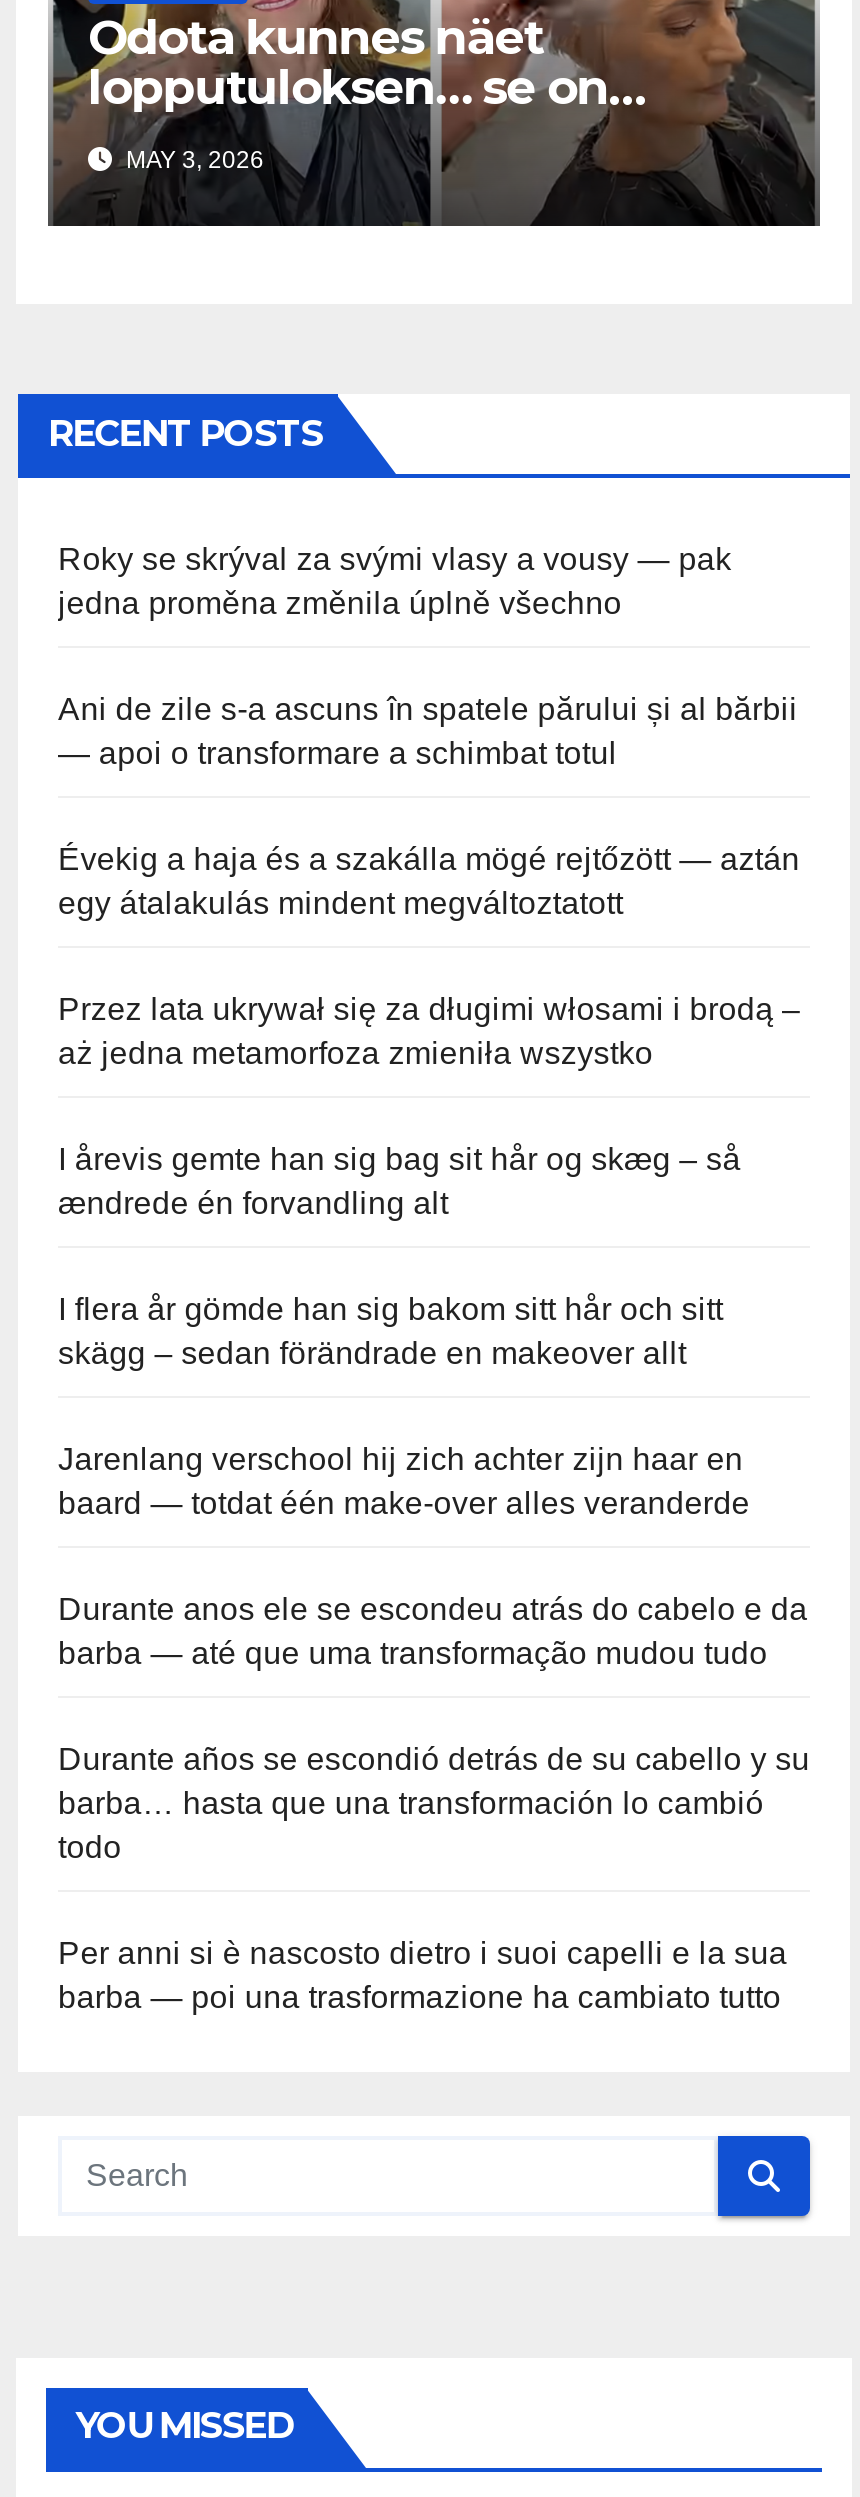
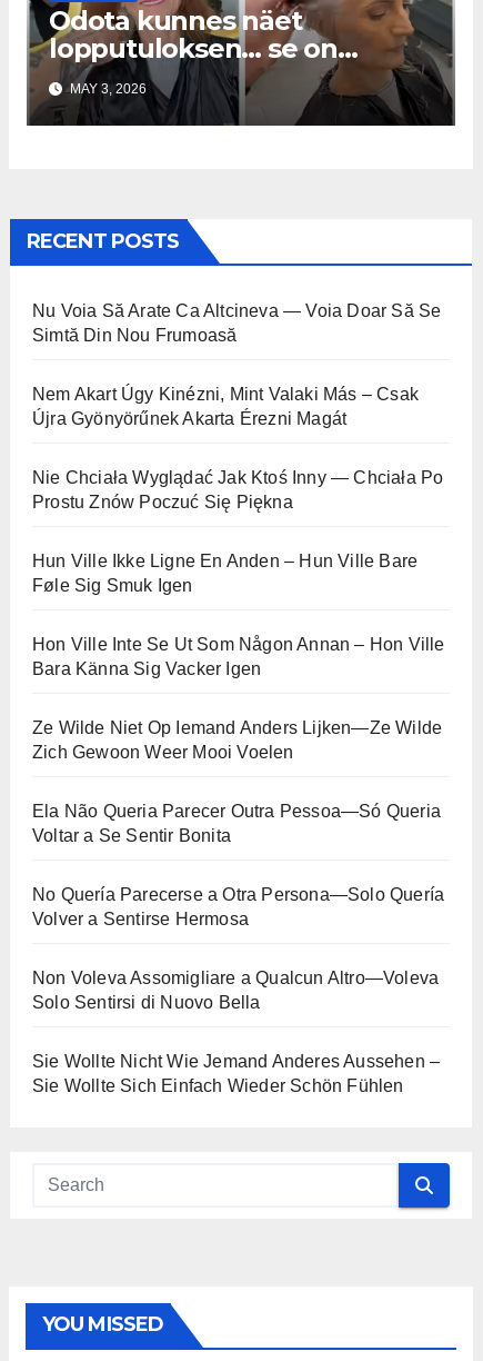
- Roky se skrýval za svými vlasy a vousy — pak
- jedna proměna změnila úplně všechno
+ Nu Voia Să Arate Ca Altcineva — Voia Doar Să Se
+ Simtă Din Nou Frumoasă

- Ani de zile s-a ascuns în spatele părului și al bărbii
- — apoi o transformare a schimbat totul
+ Nem Akart Úgy Kinézni, Mint Valaki Más – Csak
+ Újra Gyönyörűnek Akarta Érezni Magát

- Évekig a haja és a szakálla mögé rejtőzött — aztán
- egy átalakulás mindent megváltoztatott
+ Nie Chciała Wyglądać Jak Ktoś Inny — Chciała Po
+ Prostu Znów Poczuć Się Piękna

- Przez lata ukrywał się za długimi włosami i brodą –
- aż jedna metamorfoza zmieniła wszystko
+ Hun Ville Ikke Ligne En Anden – Hun Ville Bare
+ Føle Sig Smuk Igen

- I årevis gemte han sig bag sit hår og skæg – så
- ændrede én forvandling alt
+ Hon Ville Inte Se Ut Som Någon Annan – Hon Ville
+ Bara Känna Sig Vacker Igen

- I flera år gömde han sig bakom sitt hår och sitt
- skägg – sedan förändrade en makeover allt
+ Ze Wilde Niet Op Iemand Anders Lijken—Ze Wilde
+ Zich Gewoon Weer Mooi Voelen

- Jarenlang verschool hij zich achter zijn haar en
- baard — totdat één make-over alles veranderde
+ Ela Não Queria Parecer Outra Pessoa—Só Queria
+ Voltar a Se Sentir Bonita

- Durante anos ele se escondeu atrás do cabelo e da
- barba — até que uma transformação mudou tudo
+ No Quería Parecerse a Otra Persona—Solo Quería
+ Volver a Sentirse Hermosa

- Durante años se escondió detrás de su cabello y su
- barba… hasta que una transformación lo cambió
- todo
+ Non Voleva Assomigliare a Qualcun Altro—Voleva
+ Solo Sentirsi di Nuovo Bella

- Per anni si è nascosto dietro i suoi capelli e la sua
- barba — poi una trasformazione ha cambiato tutto
+ Sie Wollte Nicht Wie Jemand Anderes Aussehen –
+ Sie Wollte Sich Einfach Wieder Schön Fühlen
